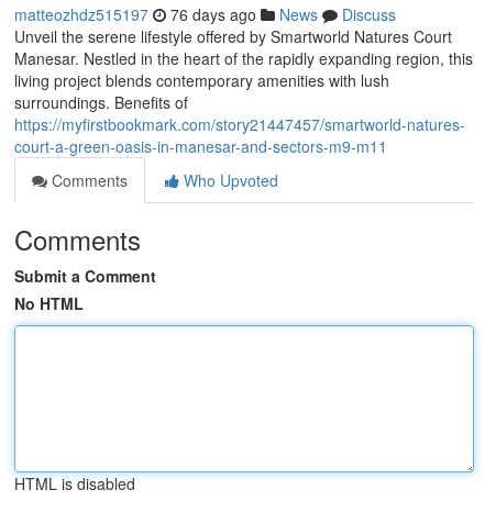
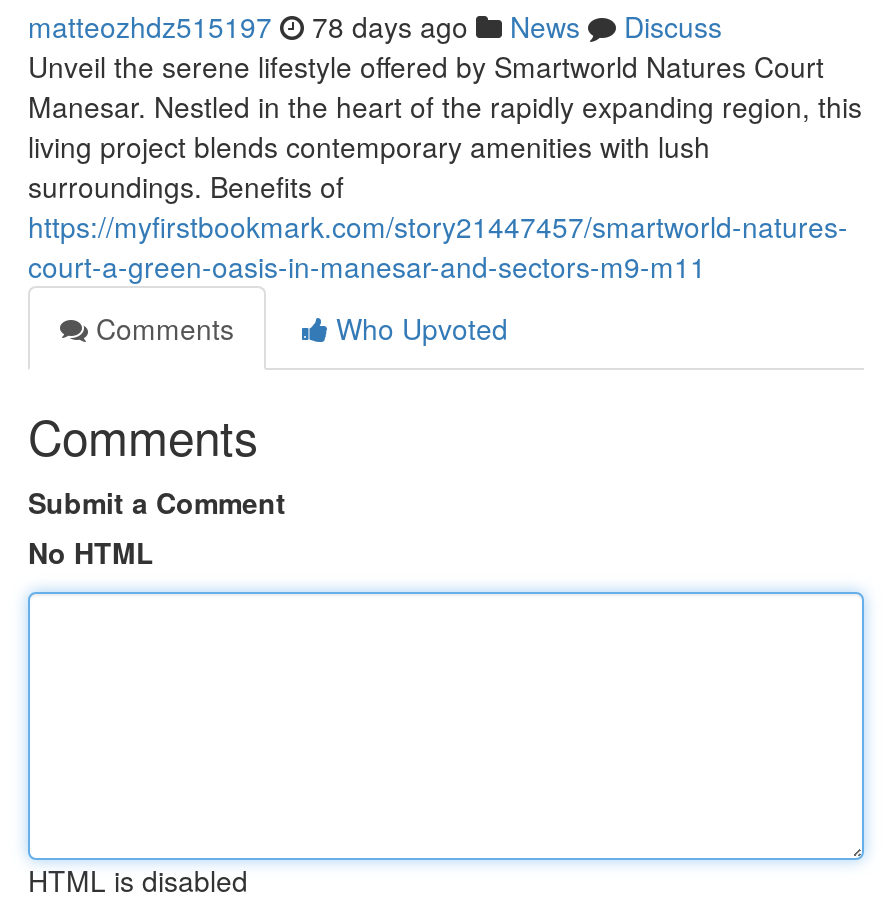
- matteozhdz515197 76 days ago News Discuss
+ matteozhdz515197 78 days ago News Discuss
